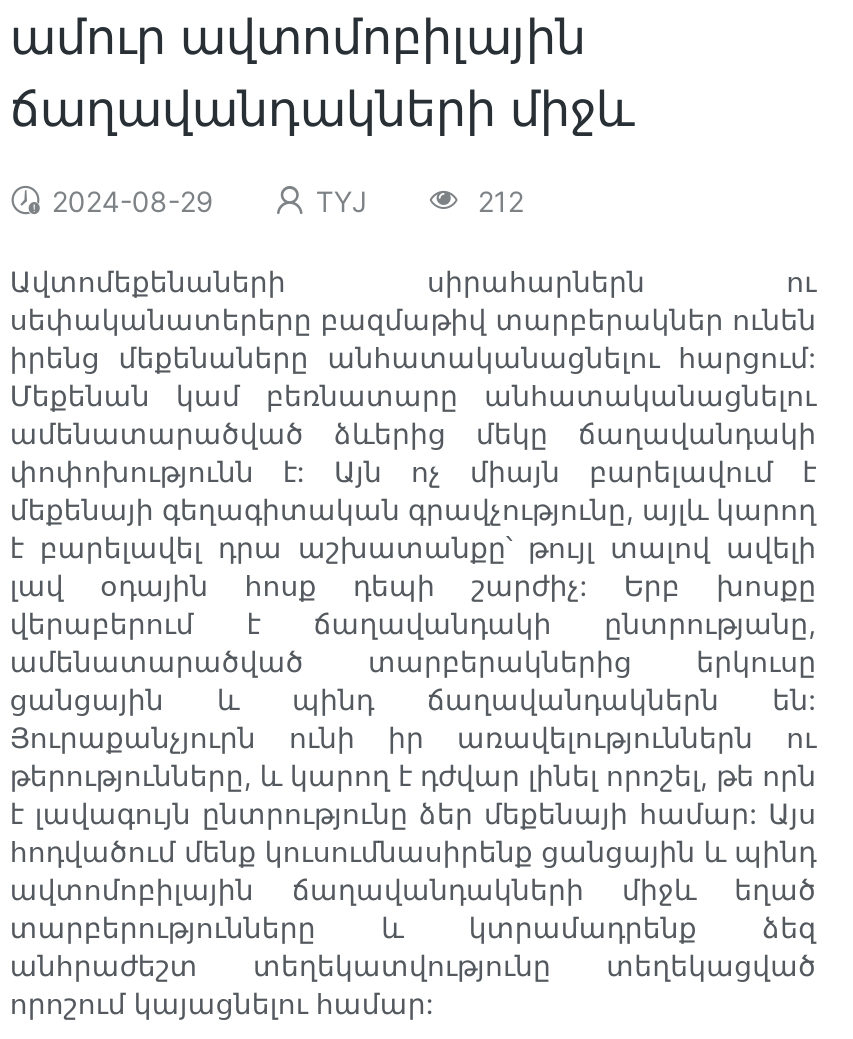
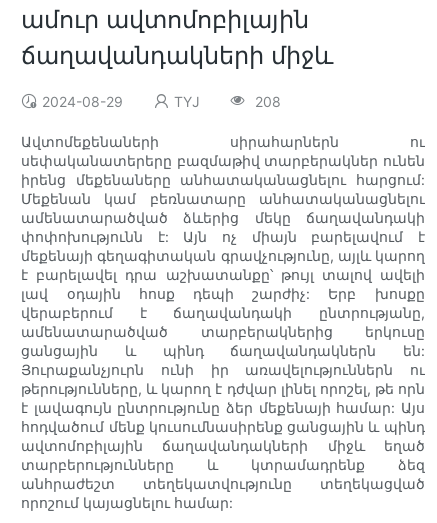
- 212
+ 208
